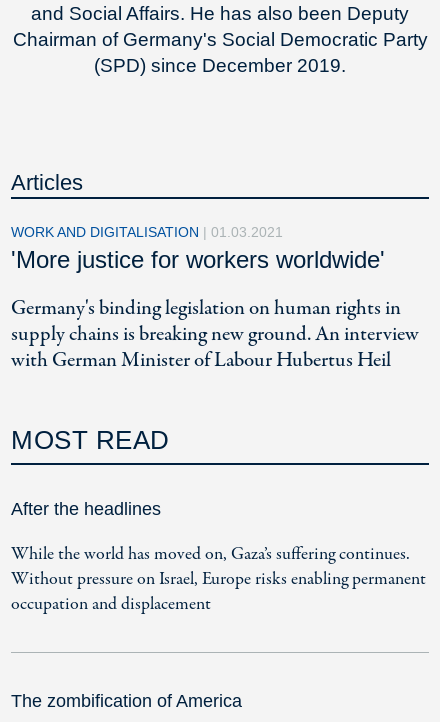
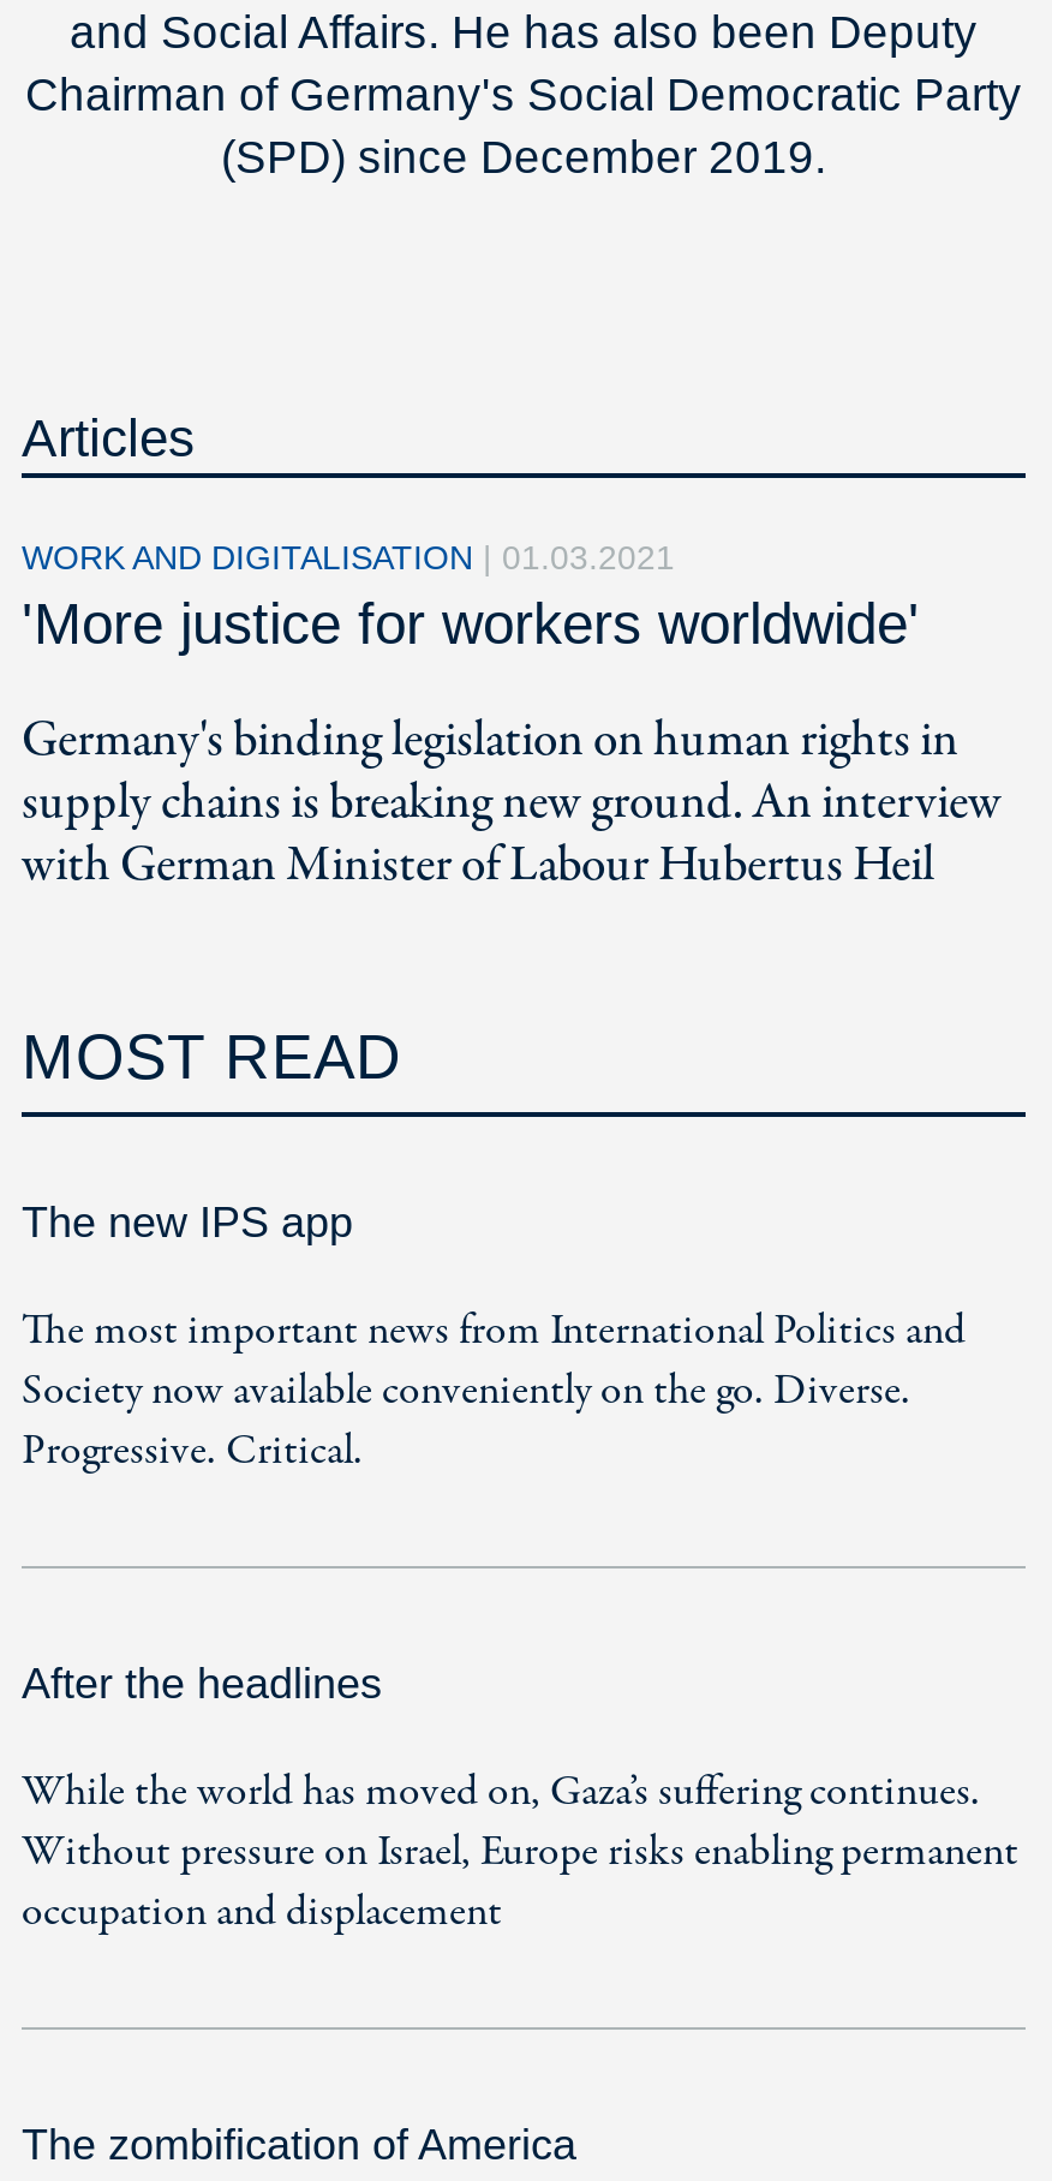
+ The new IPS app
+ The most important news from International Politics and
+ Society now available conveniently on the go. Diverse.
+ Progressive. Critical.
